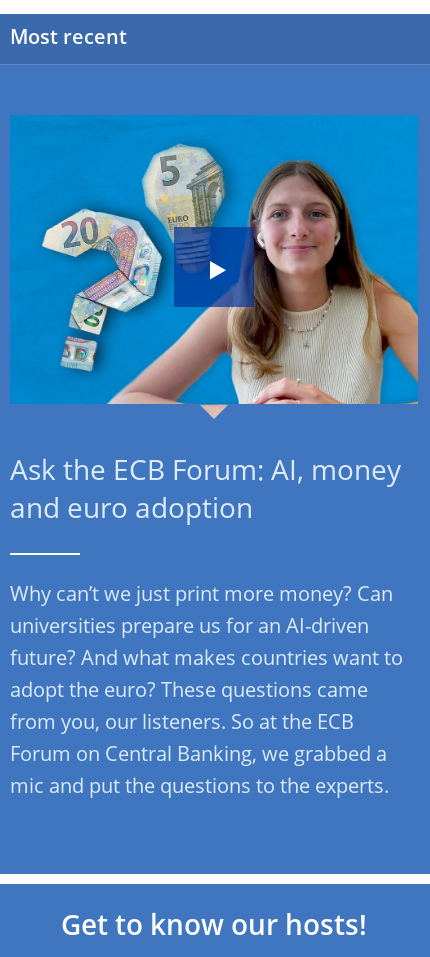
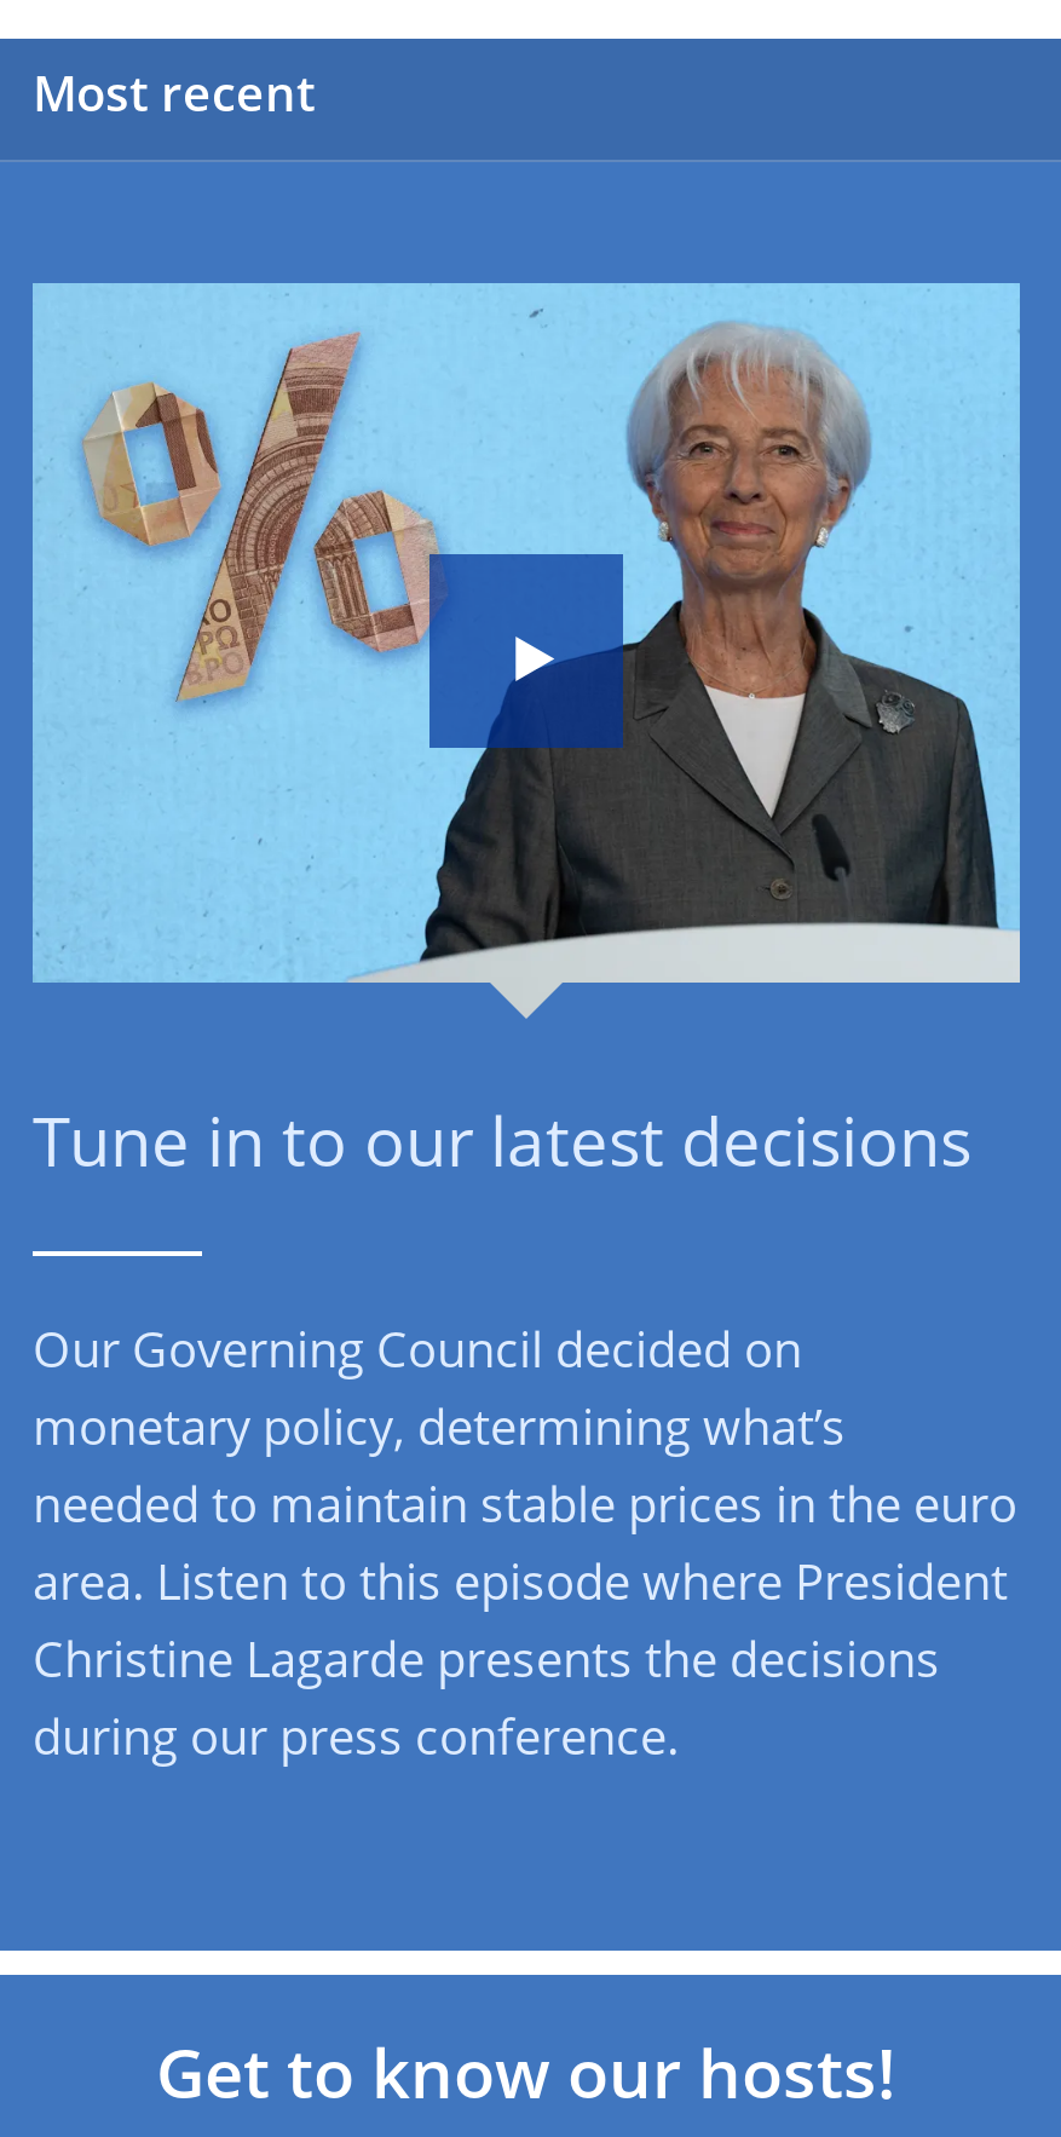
- [image]
+ [image]

- Ask the ECB Forum: AI, money
- and euro adoption
- Why can’t we just print more money? Can
- universities prepare us for an AI-driven
- future? And what makes countries want to
- adopt the euro? These questions came
- from you, our listeners. So at the ECB
- Forum on Central Banking, we grabbed a
- mic and put the questions to the experts.
+ Tune in to our latest decisions
+ Our Governing Council decided on
+ monetary policy, determining what’s
+ needed to maintain stable prices in the euro
+ area. Listen to this episode where President
+ Christine Lagarde presents the decisions
+ during our press conference.
